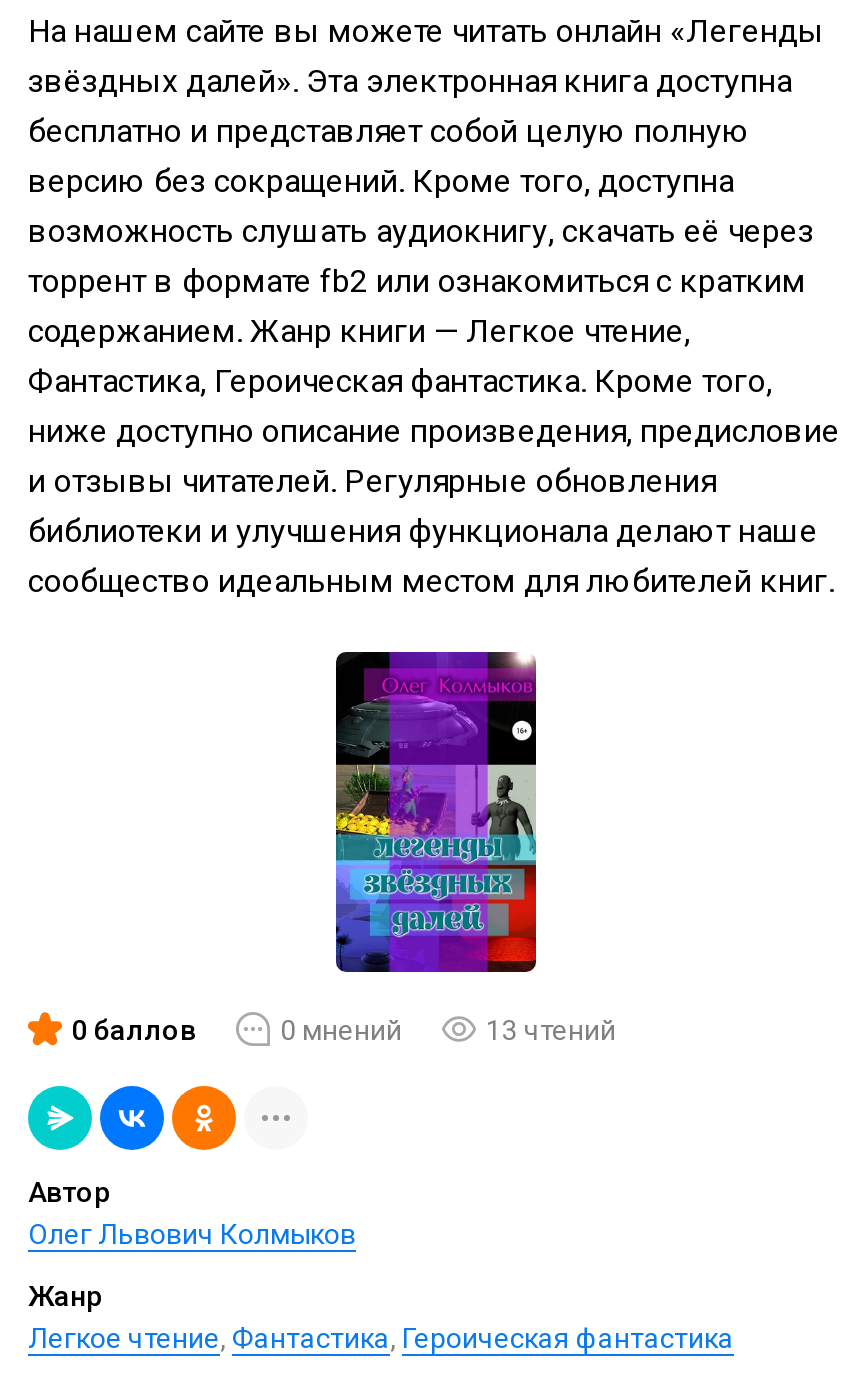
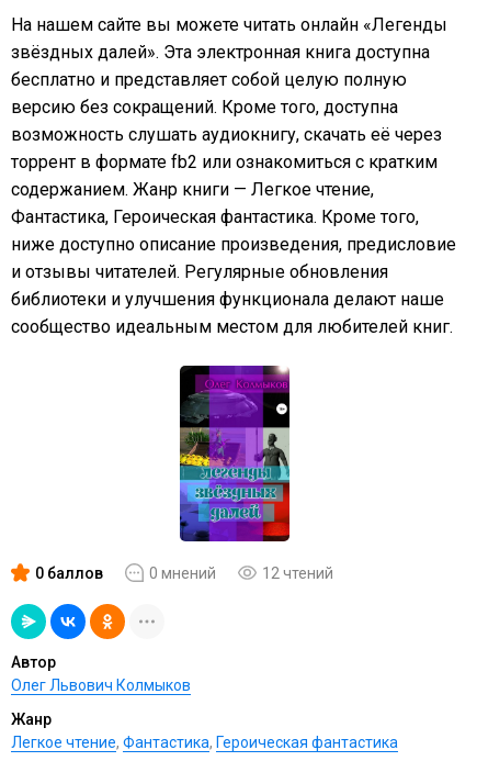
- 13 чтений
+ 12 чтений
